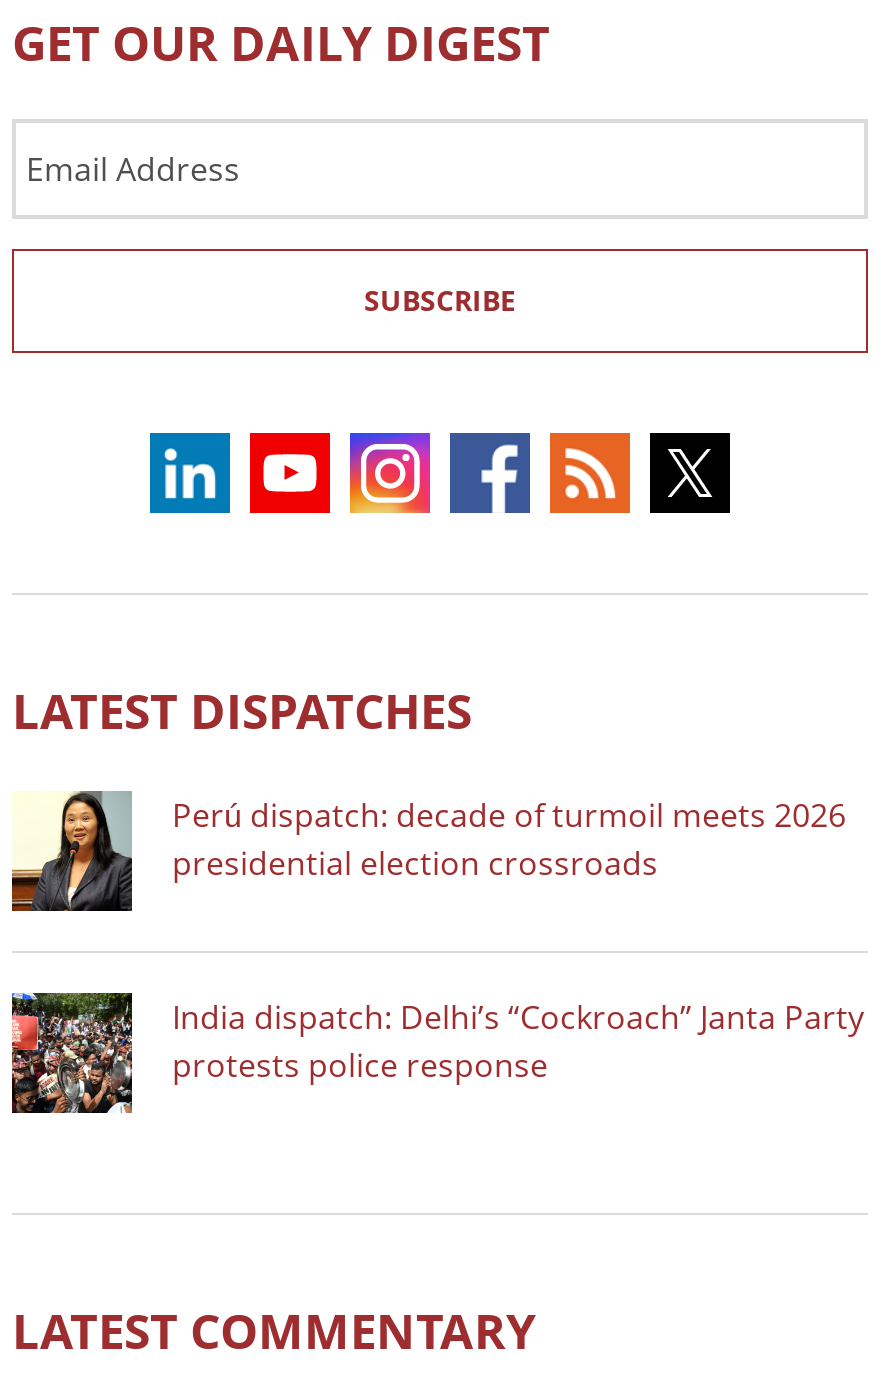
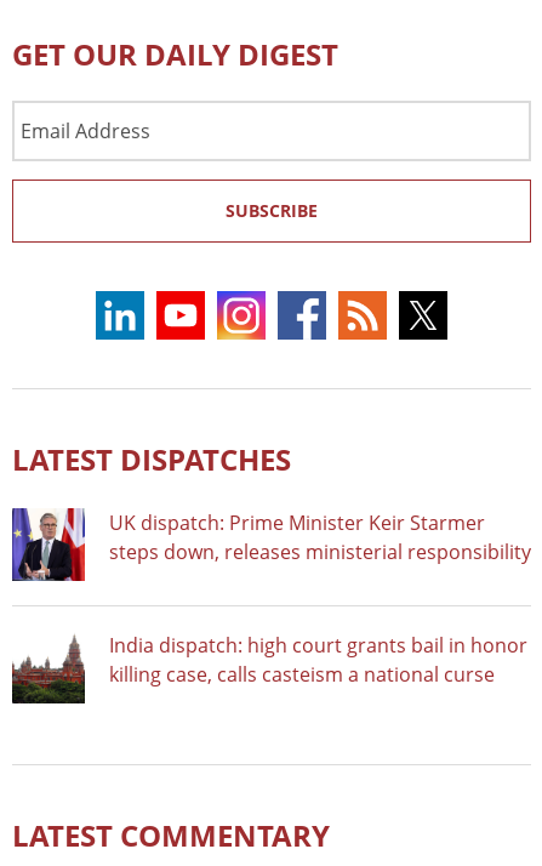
- [image]
- Perú dispatch: decade of turmoil meets 2026
- presidential election crossroads
+ [image]
+ UK dispatch: Prime Minister Keir Starmer
+ steps down, releases ministerial responsibility

- [image]
- India dispatch: Delhi’s “Cockroach” Janta Party
- protests police response
+ [image]
+ India dispatch: high court grants bail in honor
+ killing case, calls casteism a national curse
